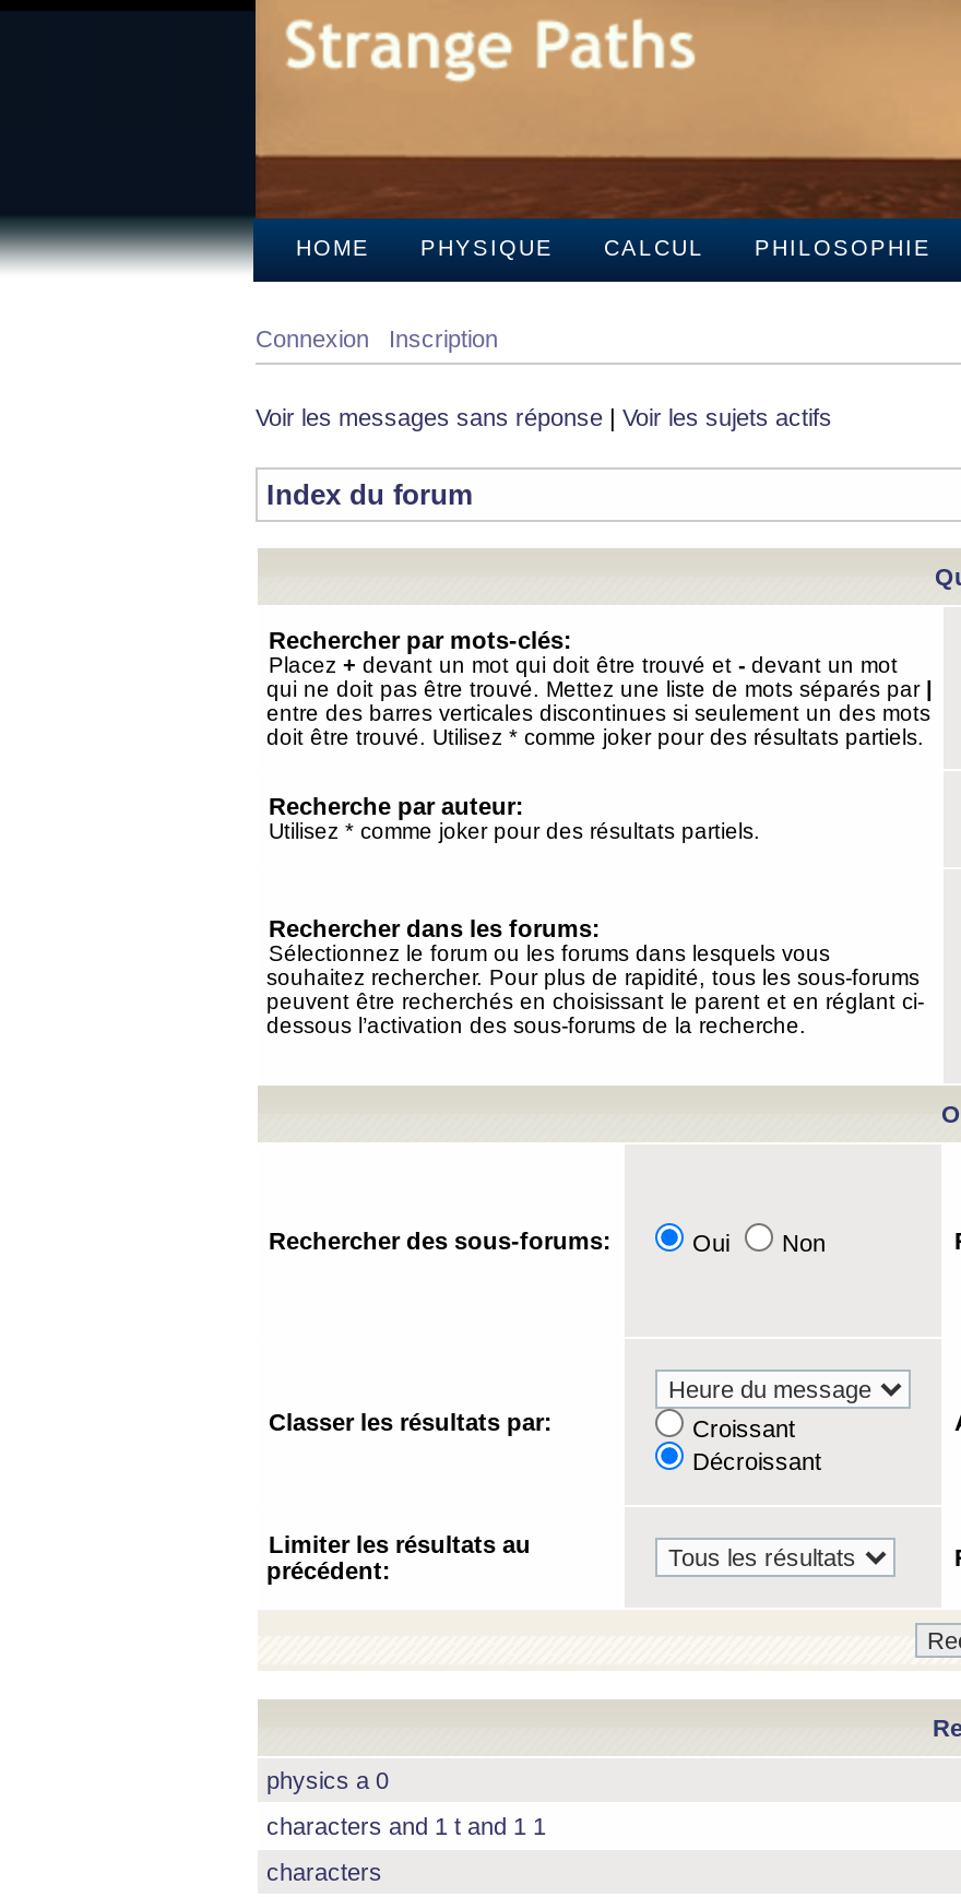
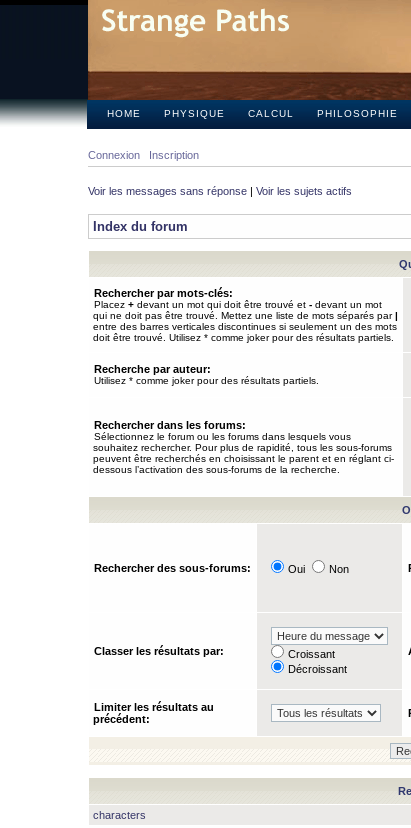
- physics a 0
- characters and 1 t and 1 1
